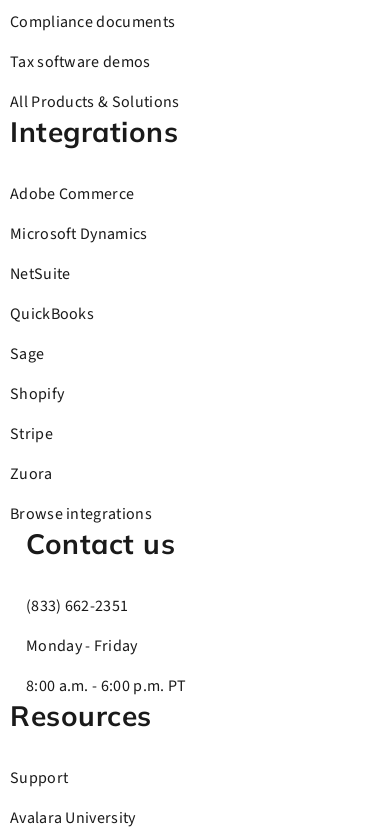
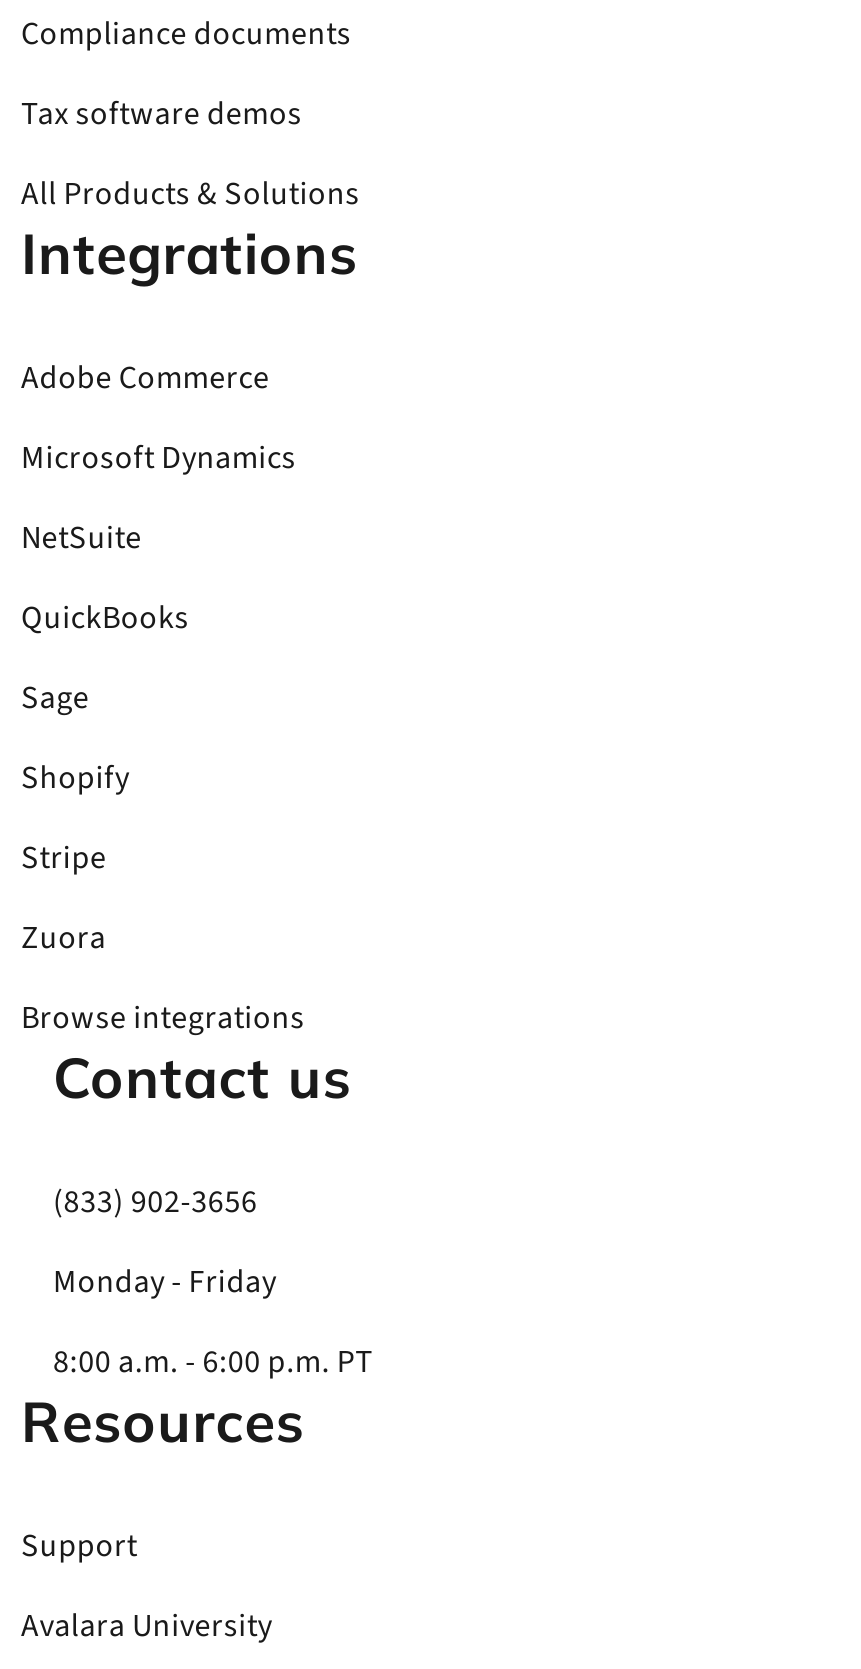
- (833) 662-2351
+ (833) 902-3656
